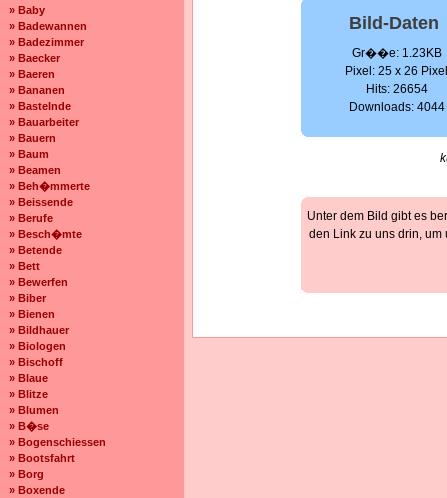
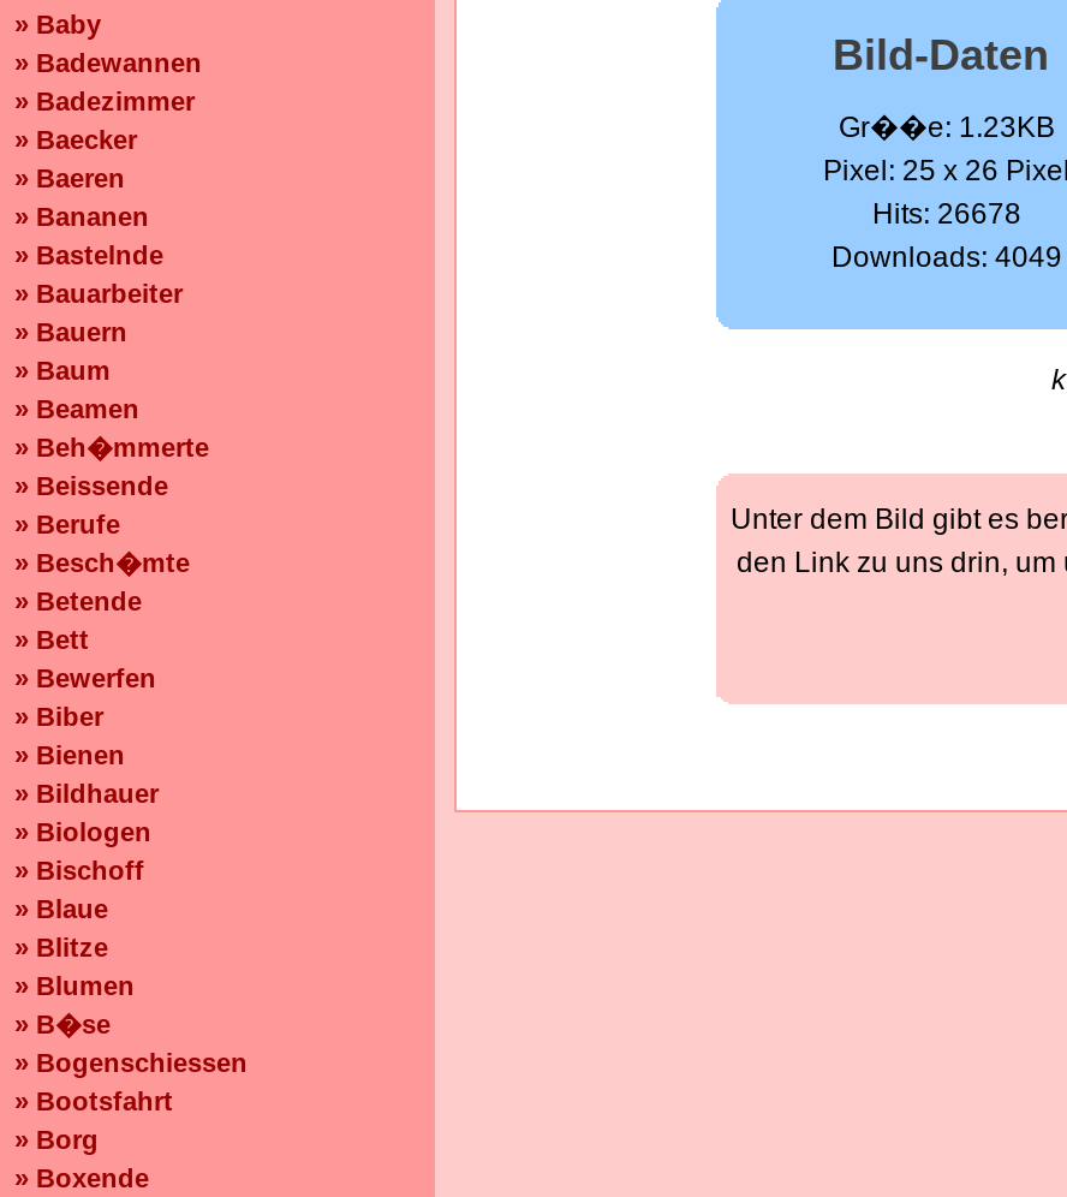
- Hits: 26654
+ Hits: 26678

- Downloads: 4044
+ Downloads: 4049
